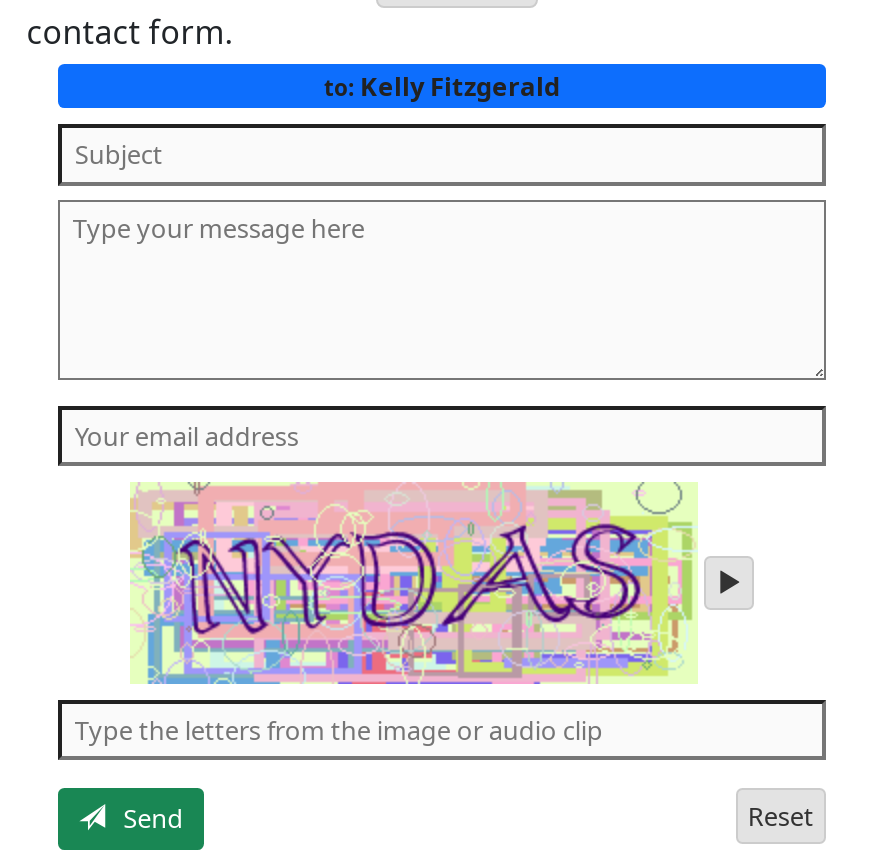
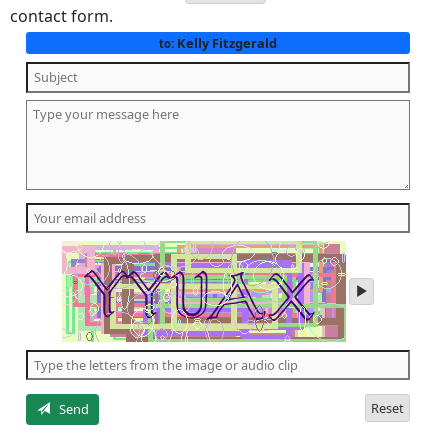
- [image]
+ [image]
